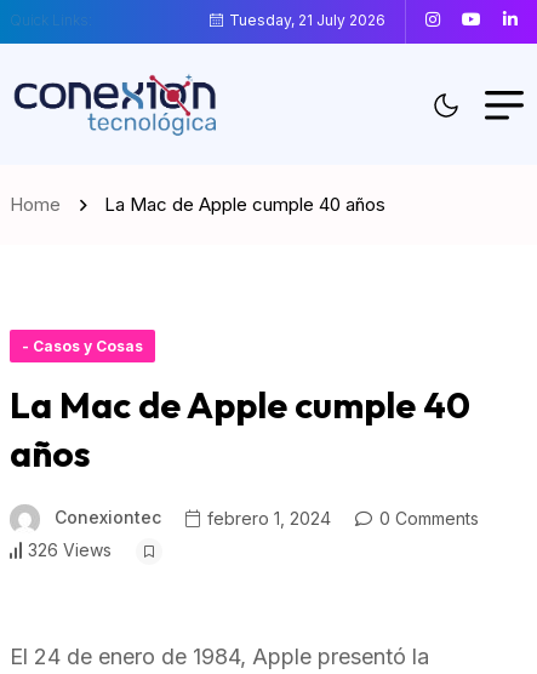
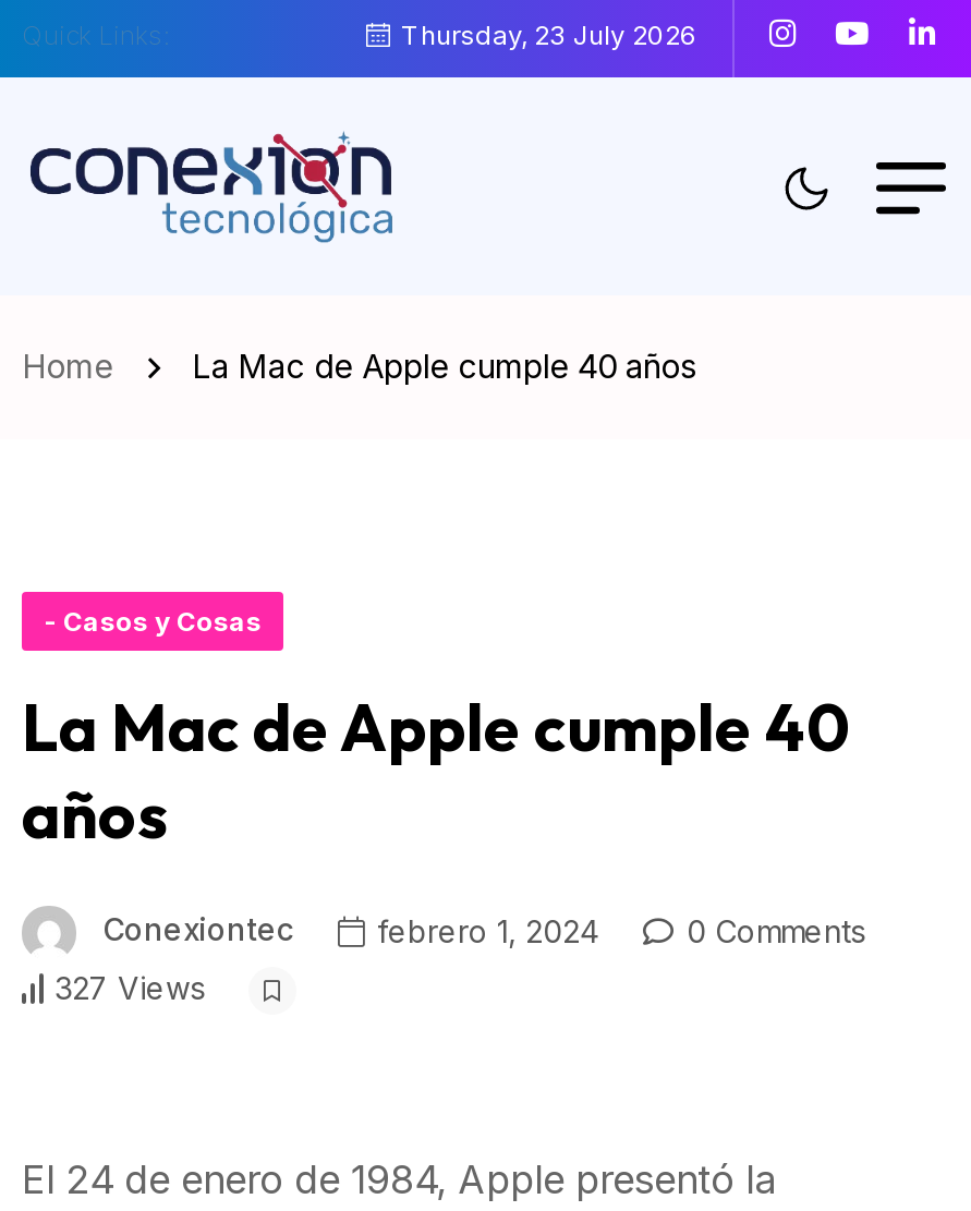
- Tuesday, 21 July 2026
+ Thursday, 23 July 2026

- 326 Views
+ 327 Views
